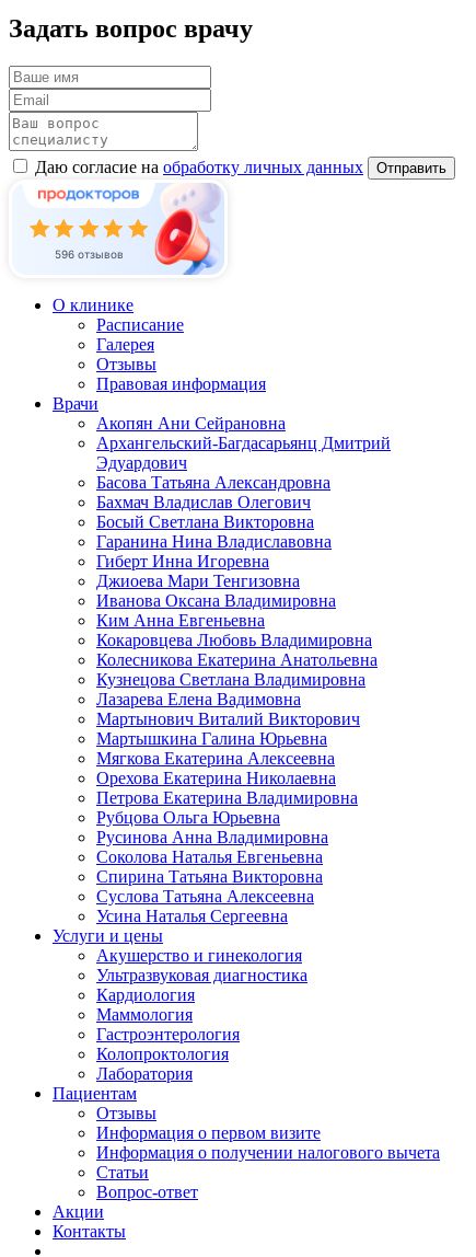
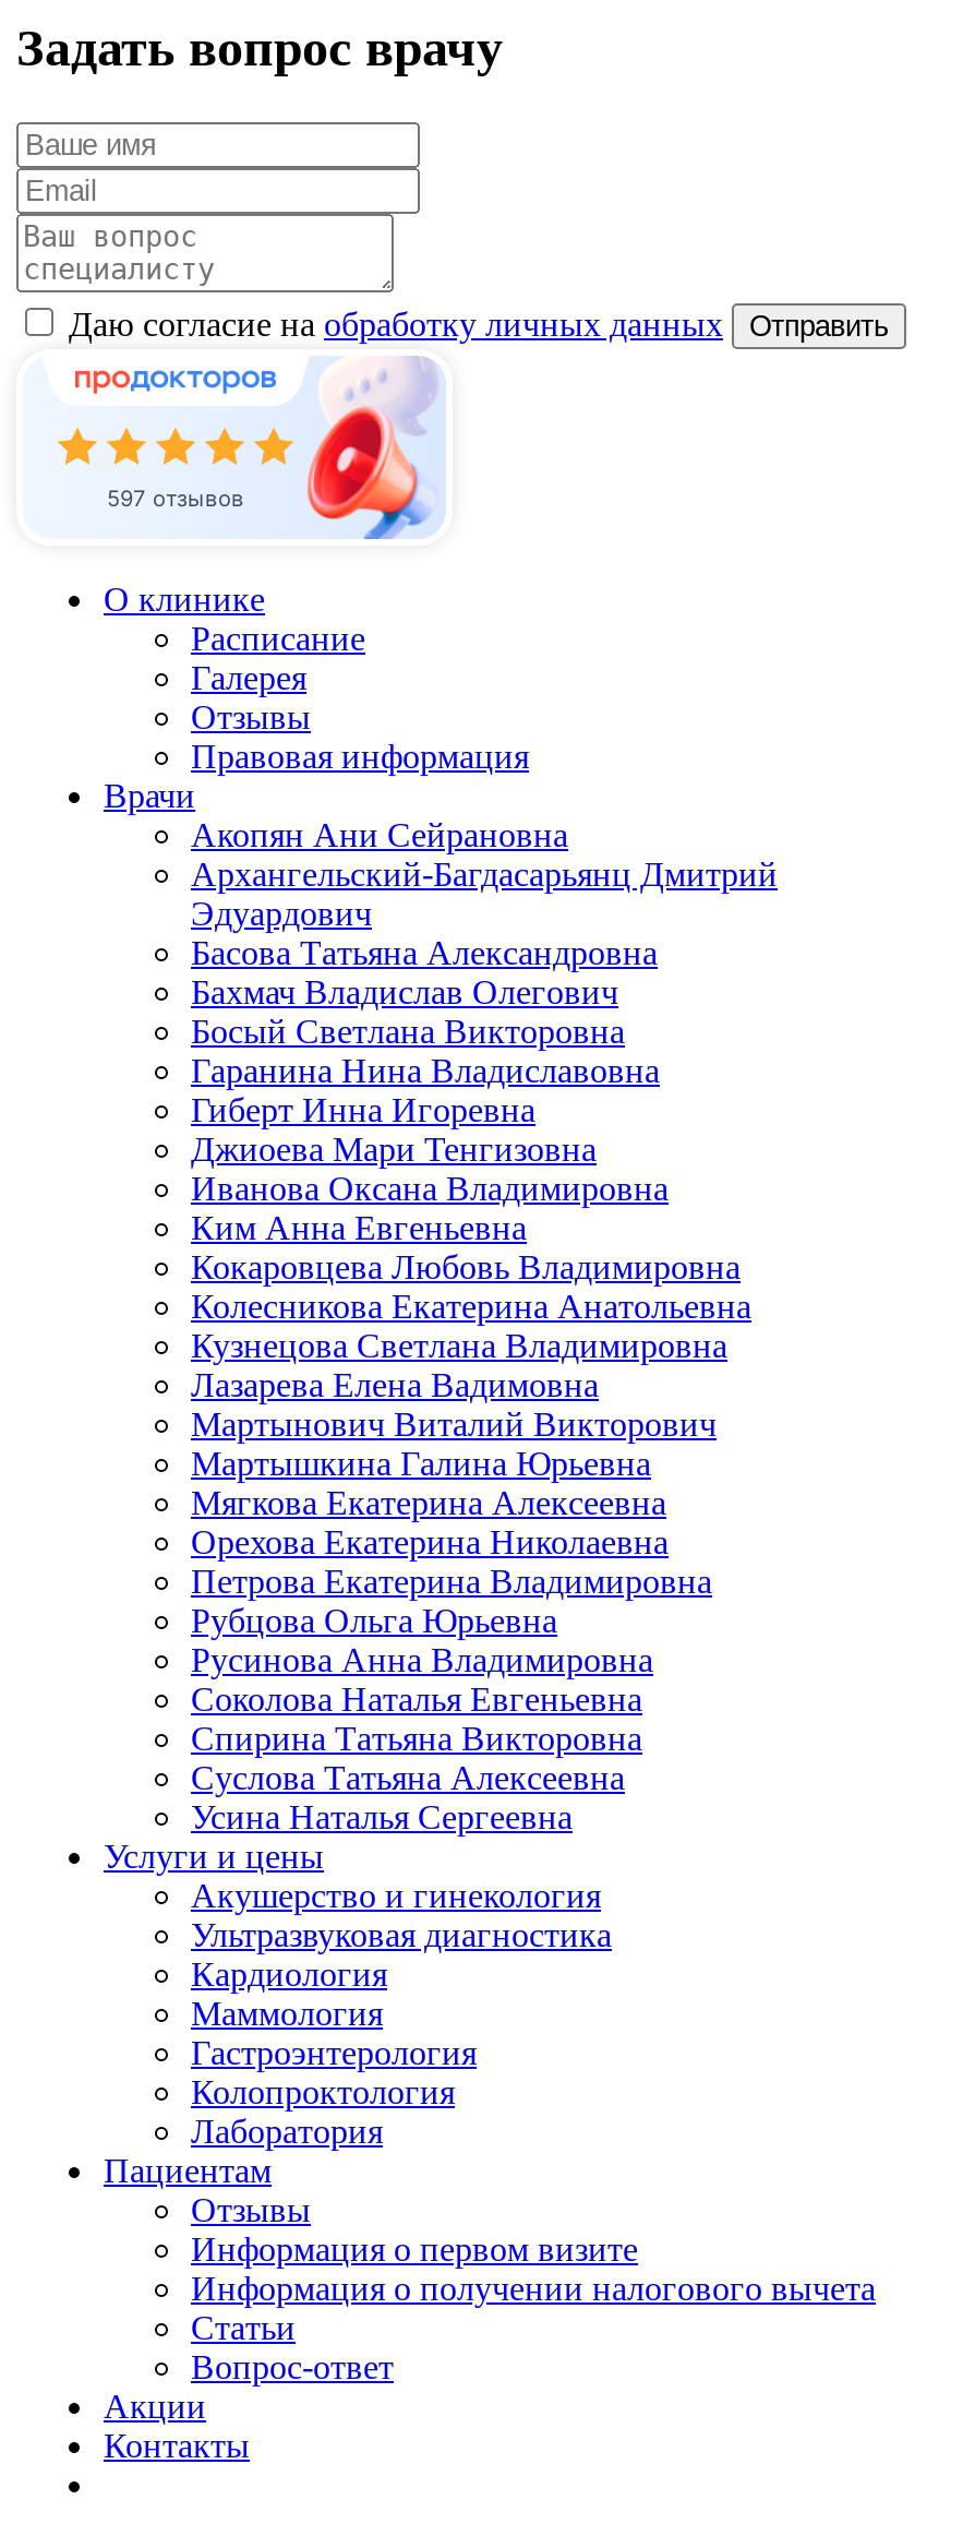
- 596 отзывов
+ 597 отзывов
